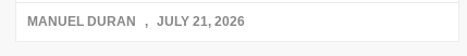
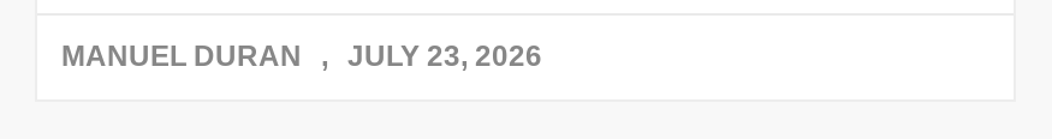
- MANUEL DURAN JULY 21, 2026
+ MANUEL DURAN JULY 23, 2026
